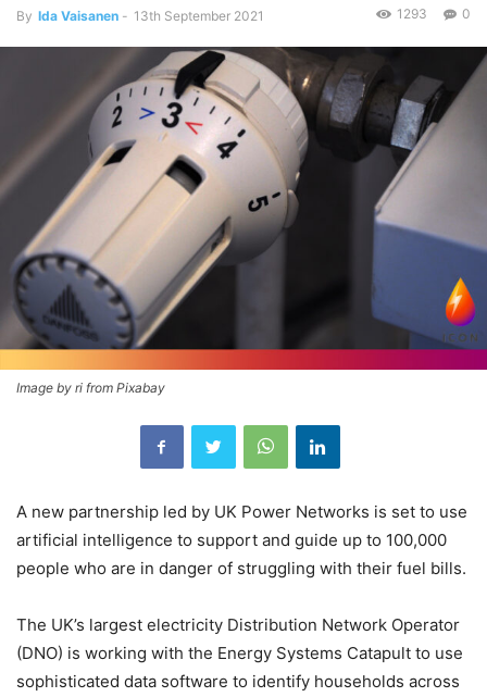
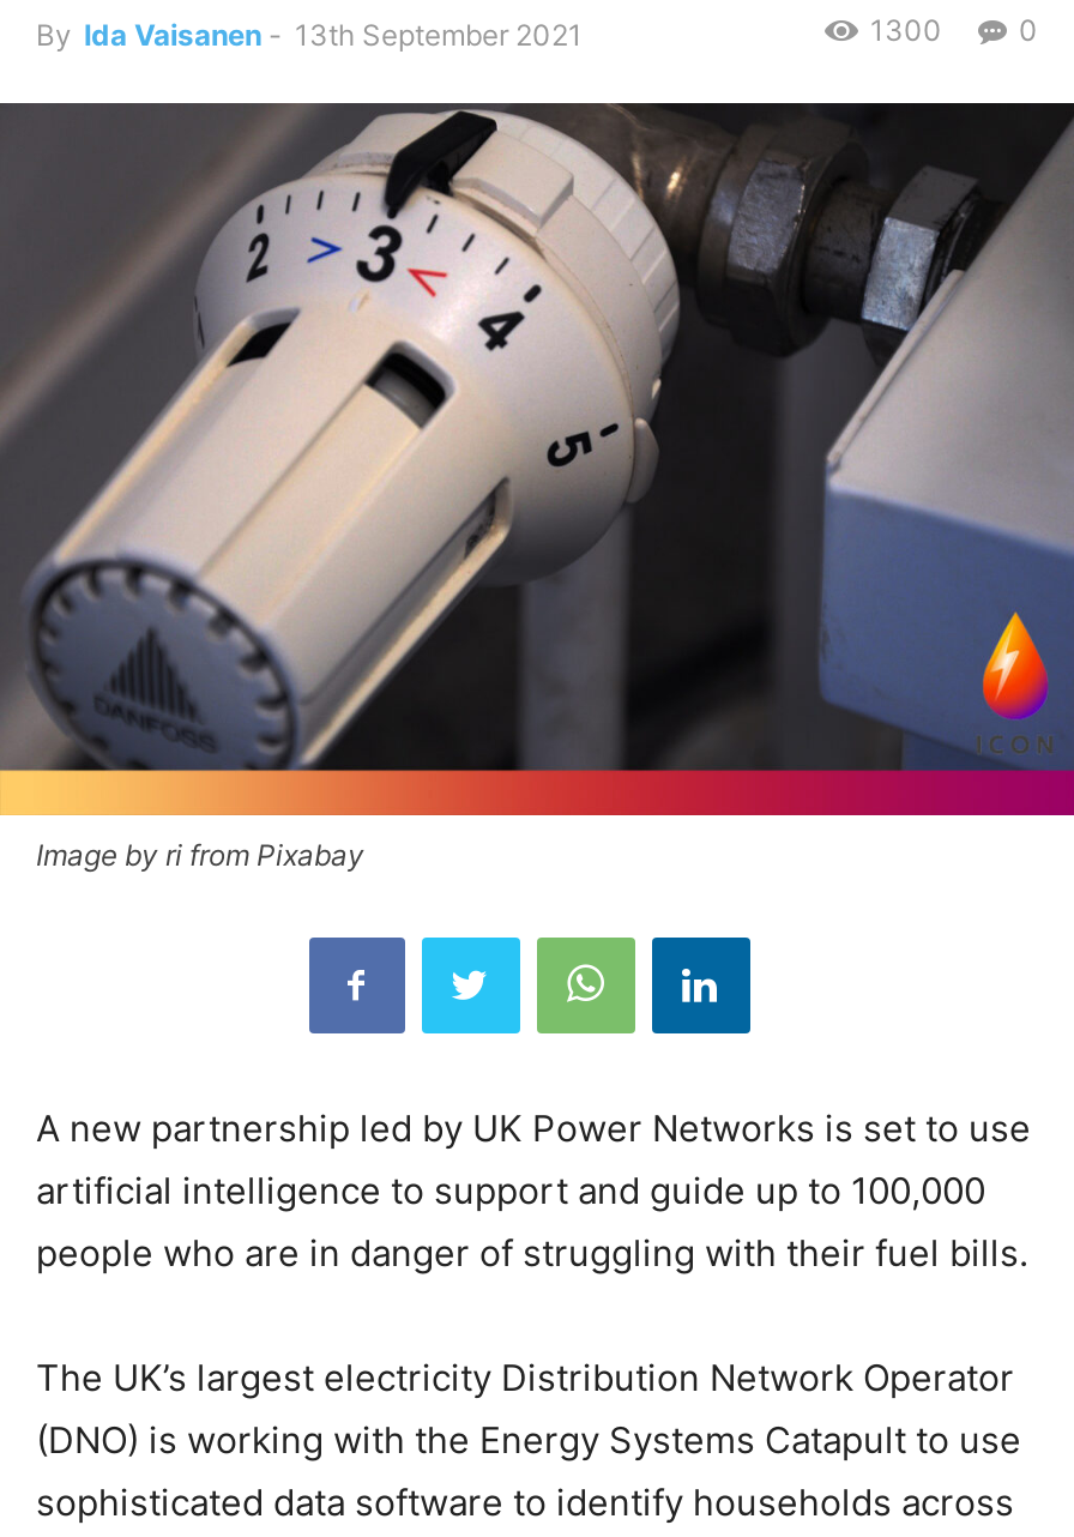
- 1293
+ 1300
